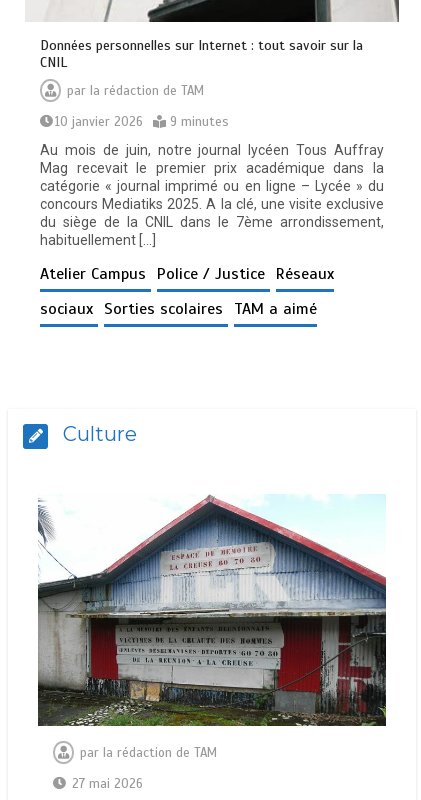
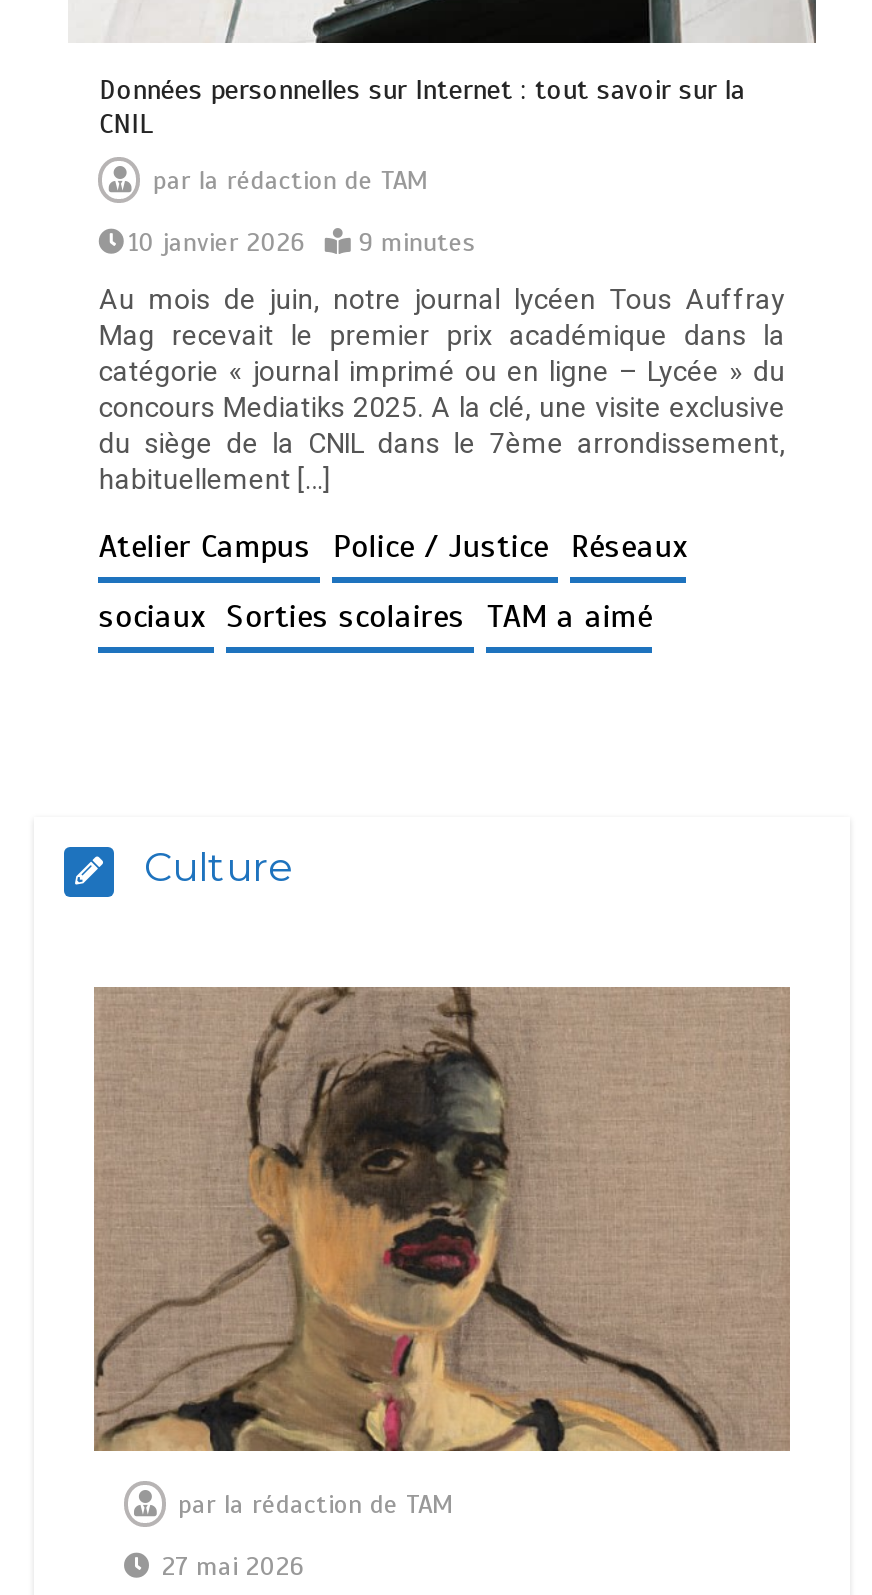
- [image]
+ [image]
